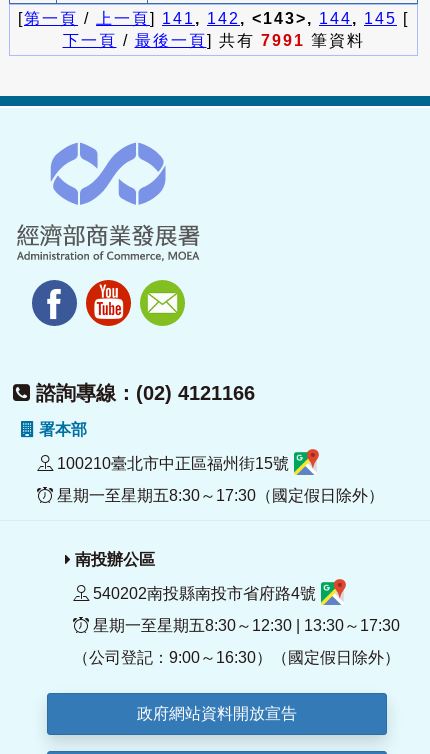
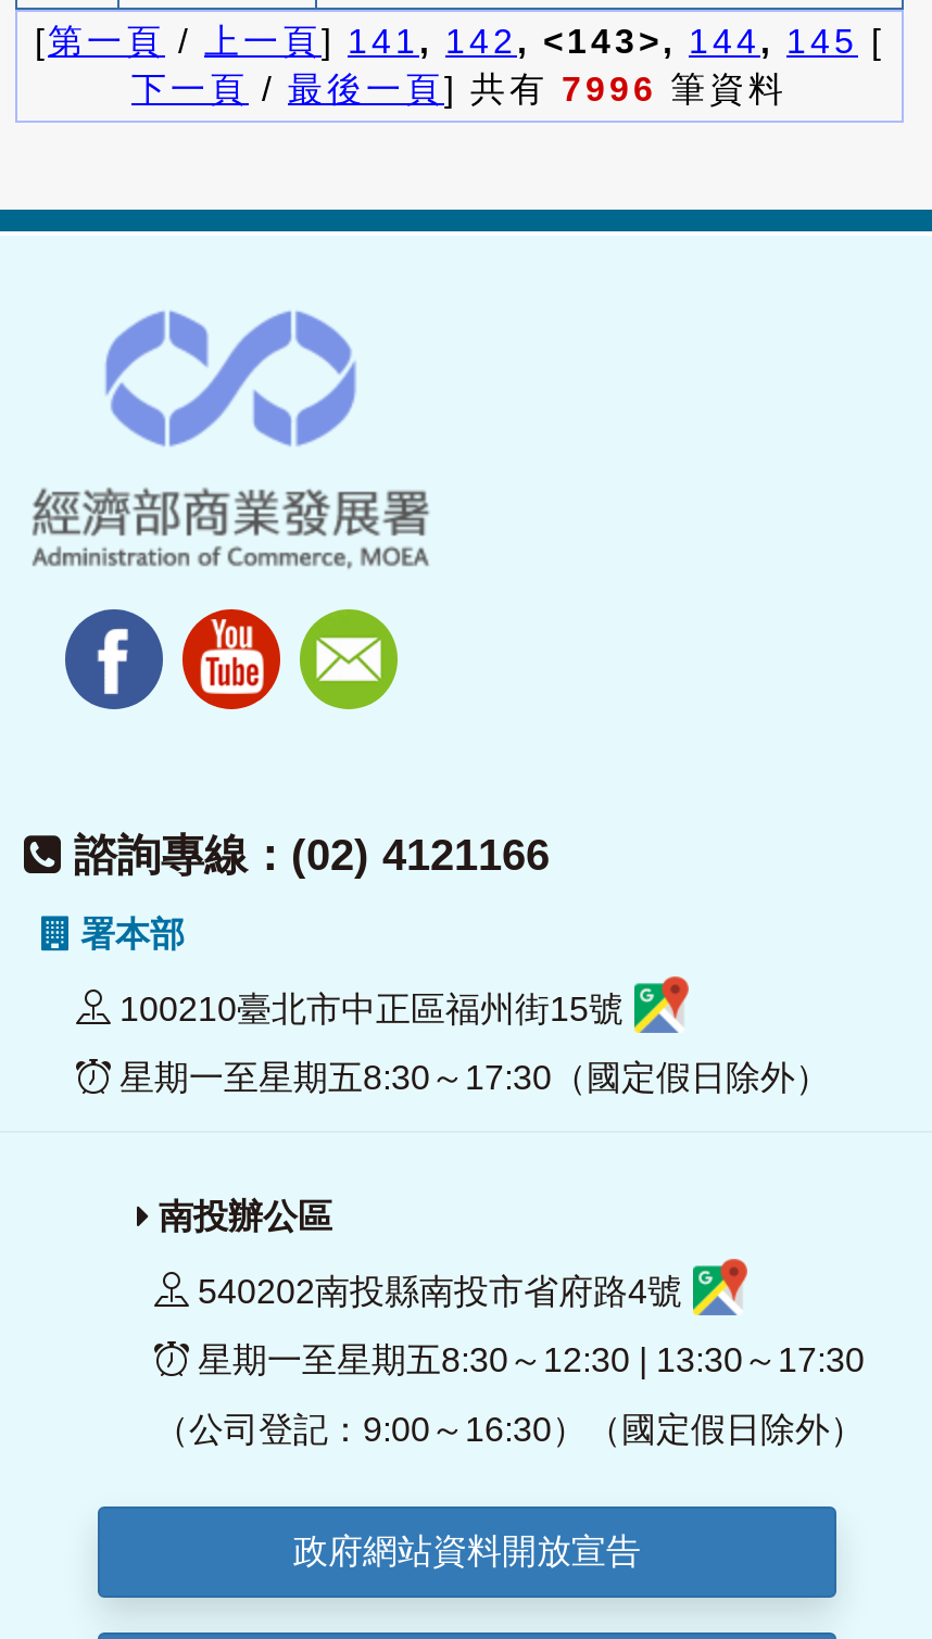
- 下一頁/最後一頁] 共有7991筆資料
+ 下一頁/最後一頁] 共有7996筆資料
